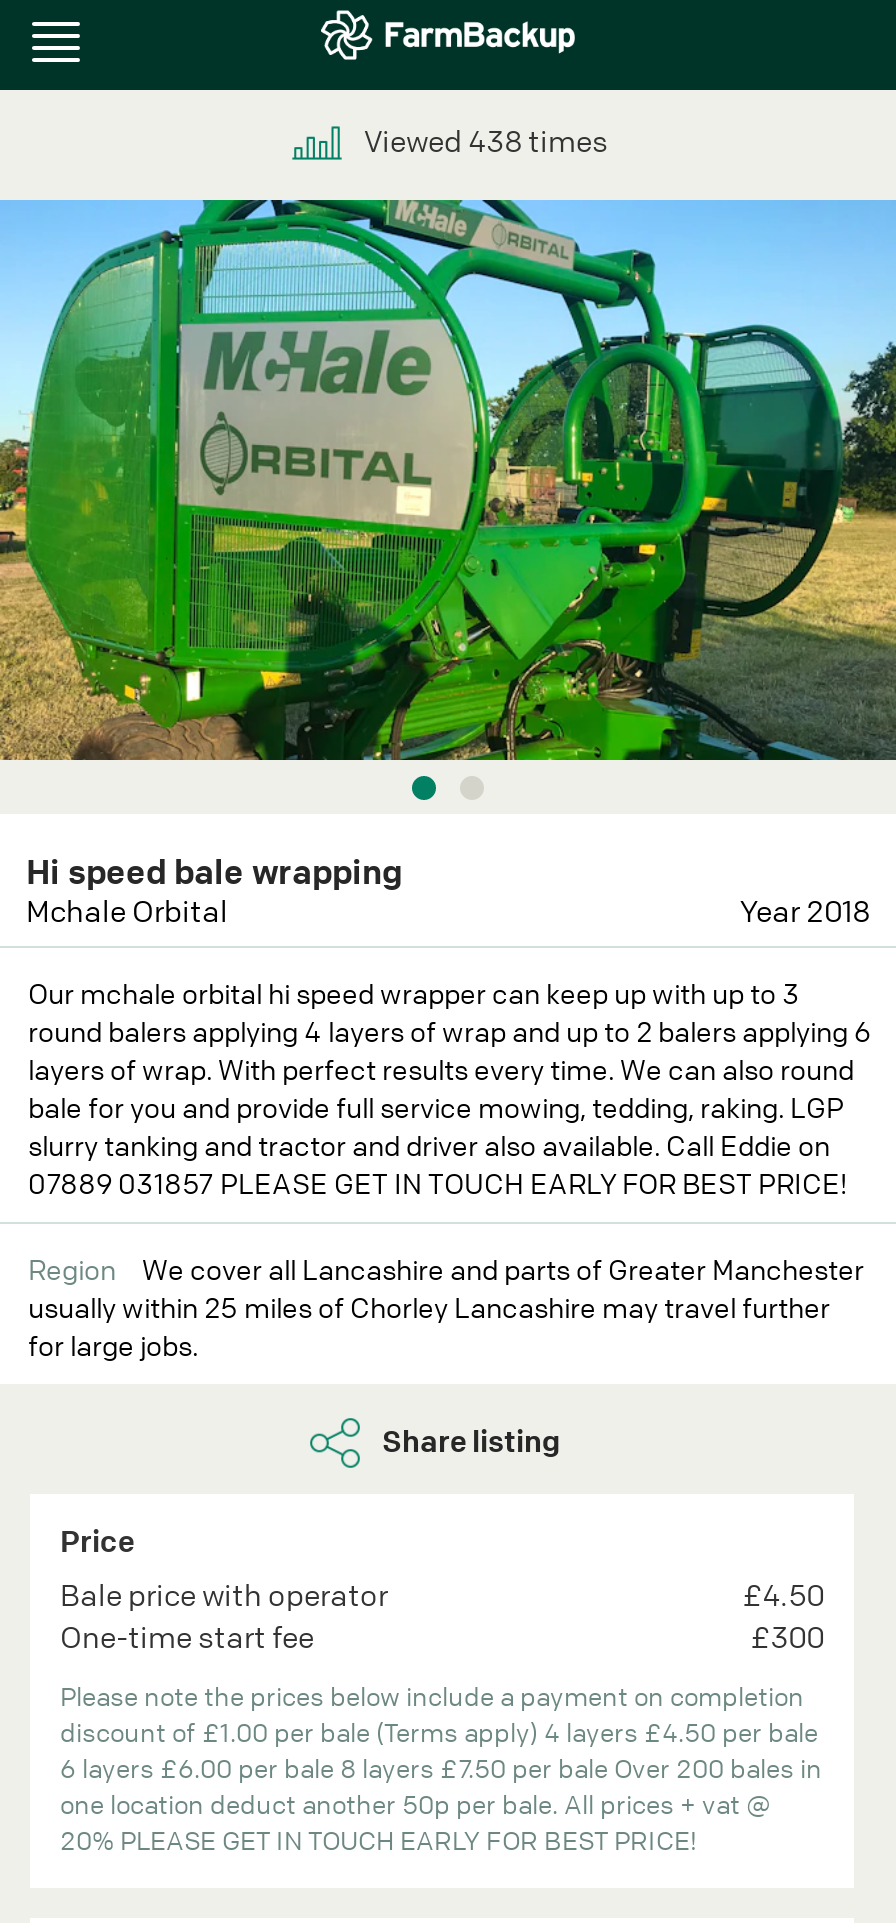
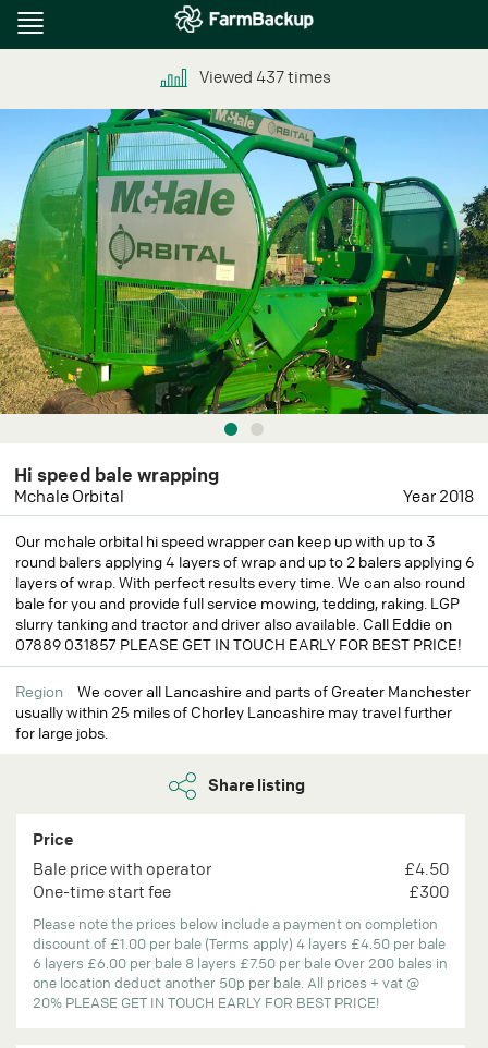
- Viewed 438 times
+ Viewed 437 times
